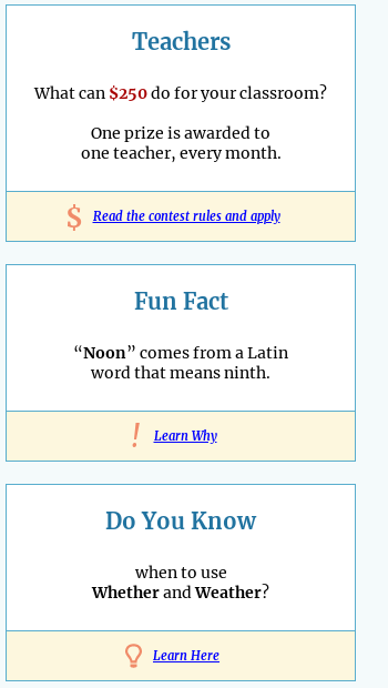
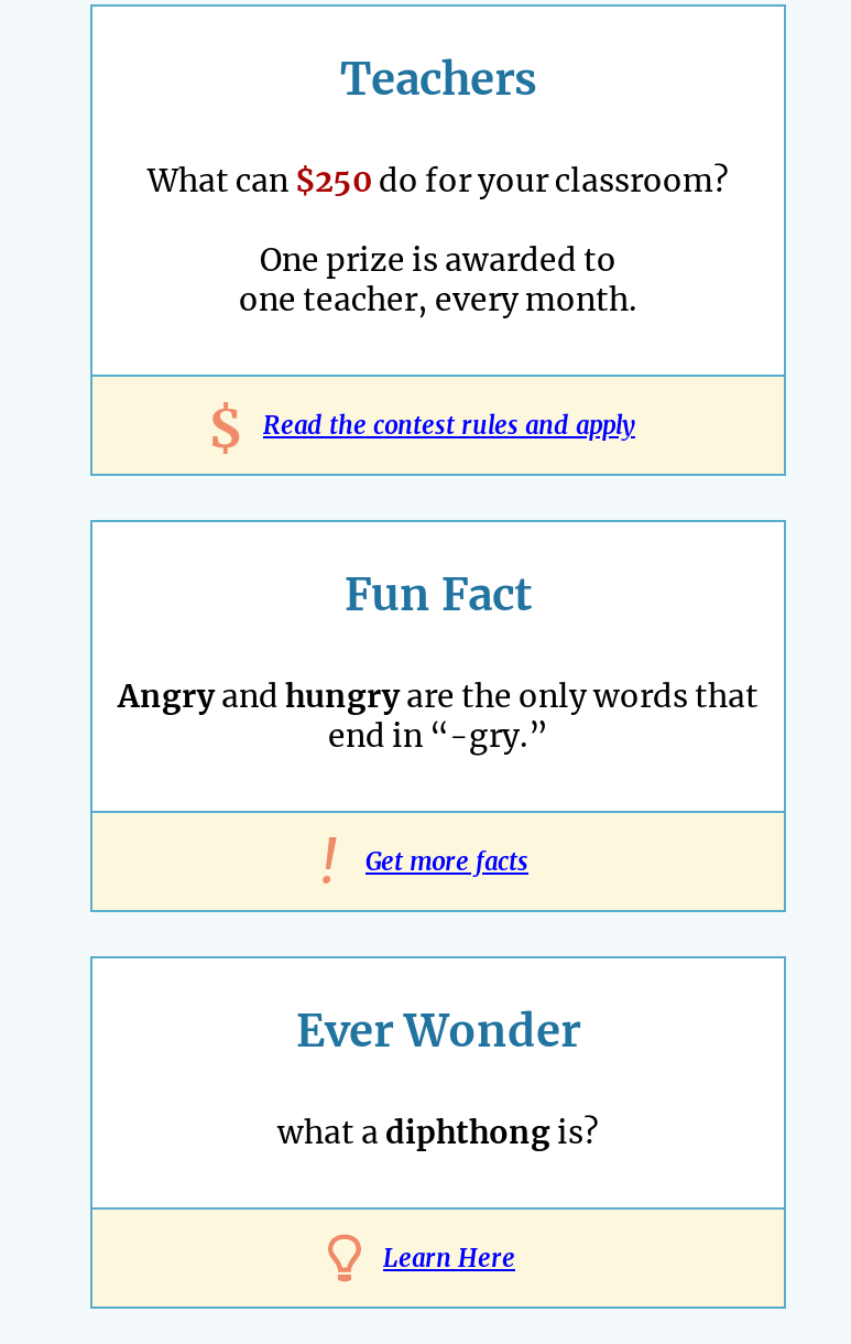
- “Noon” comes from a Latin
- word that means ninth.
+ Angry and hungry are the only words that
+ end in “-gry.”

- Learn Why
+ Get more facts

- Do You Know
+ Ever Wonder

- when to use
- Whether and Weather?
+ what a diphthong is?
